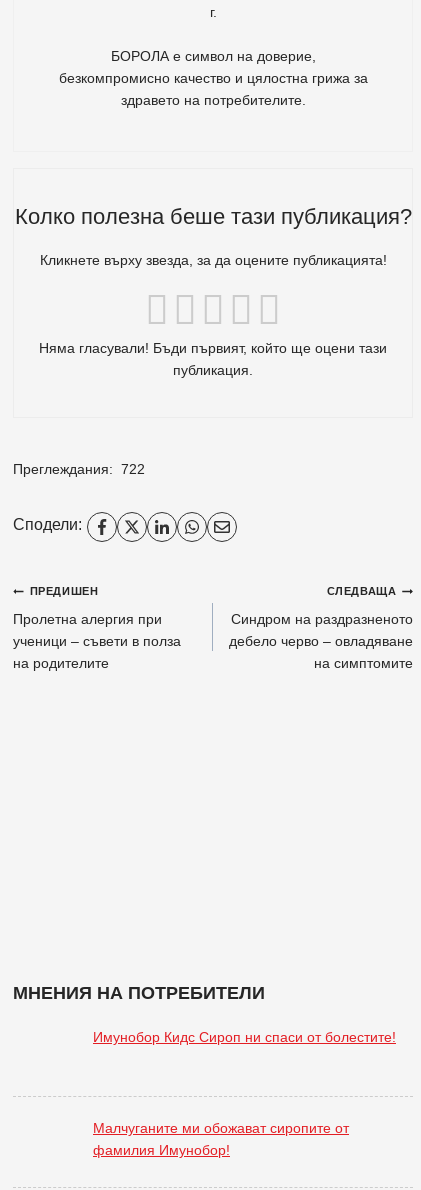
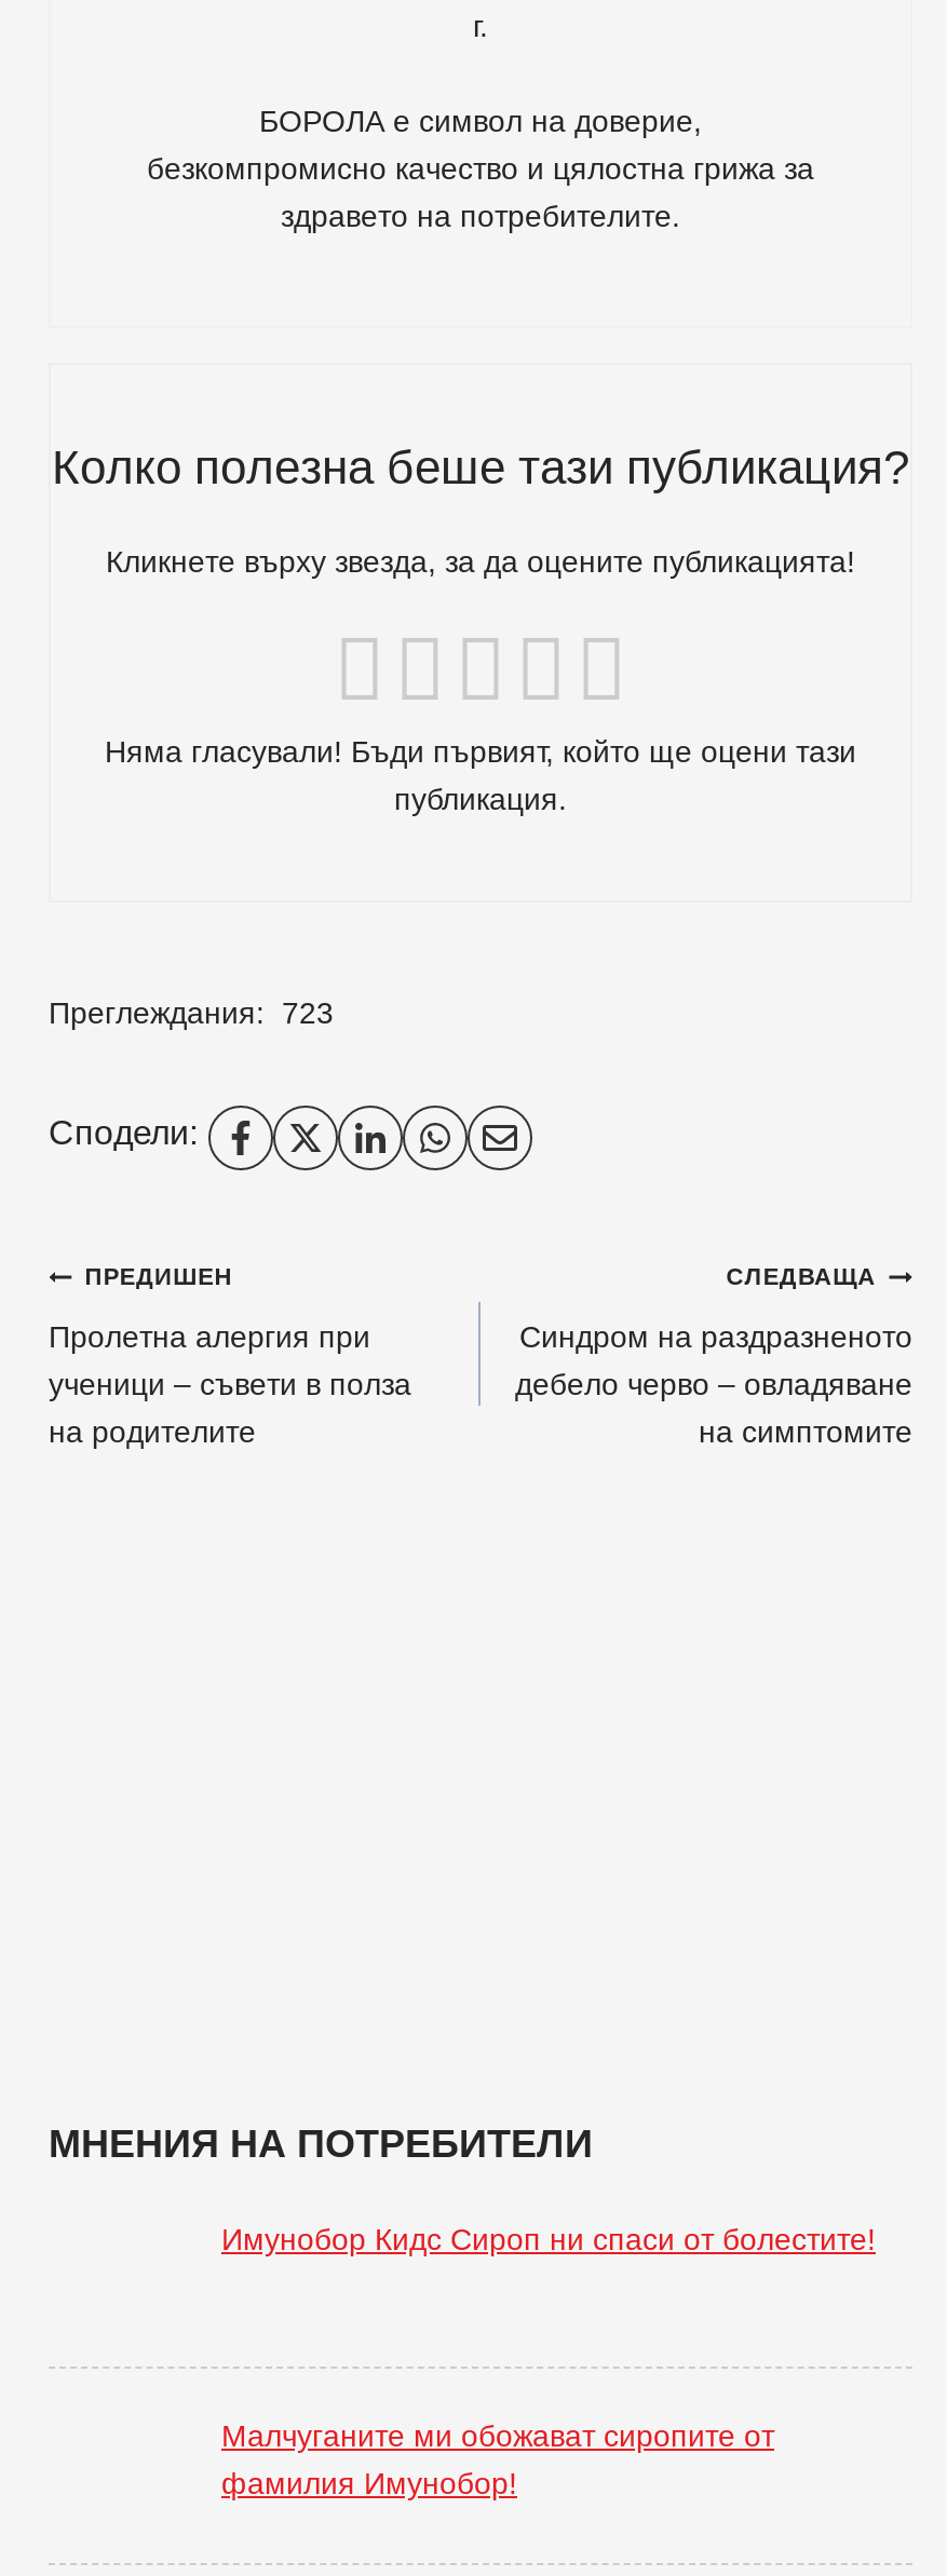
- Преглеждания: 722
+ Преглеждания: 723
